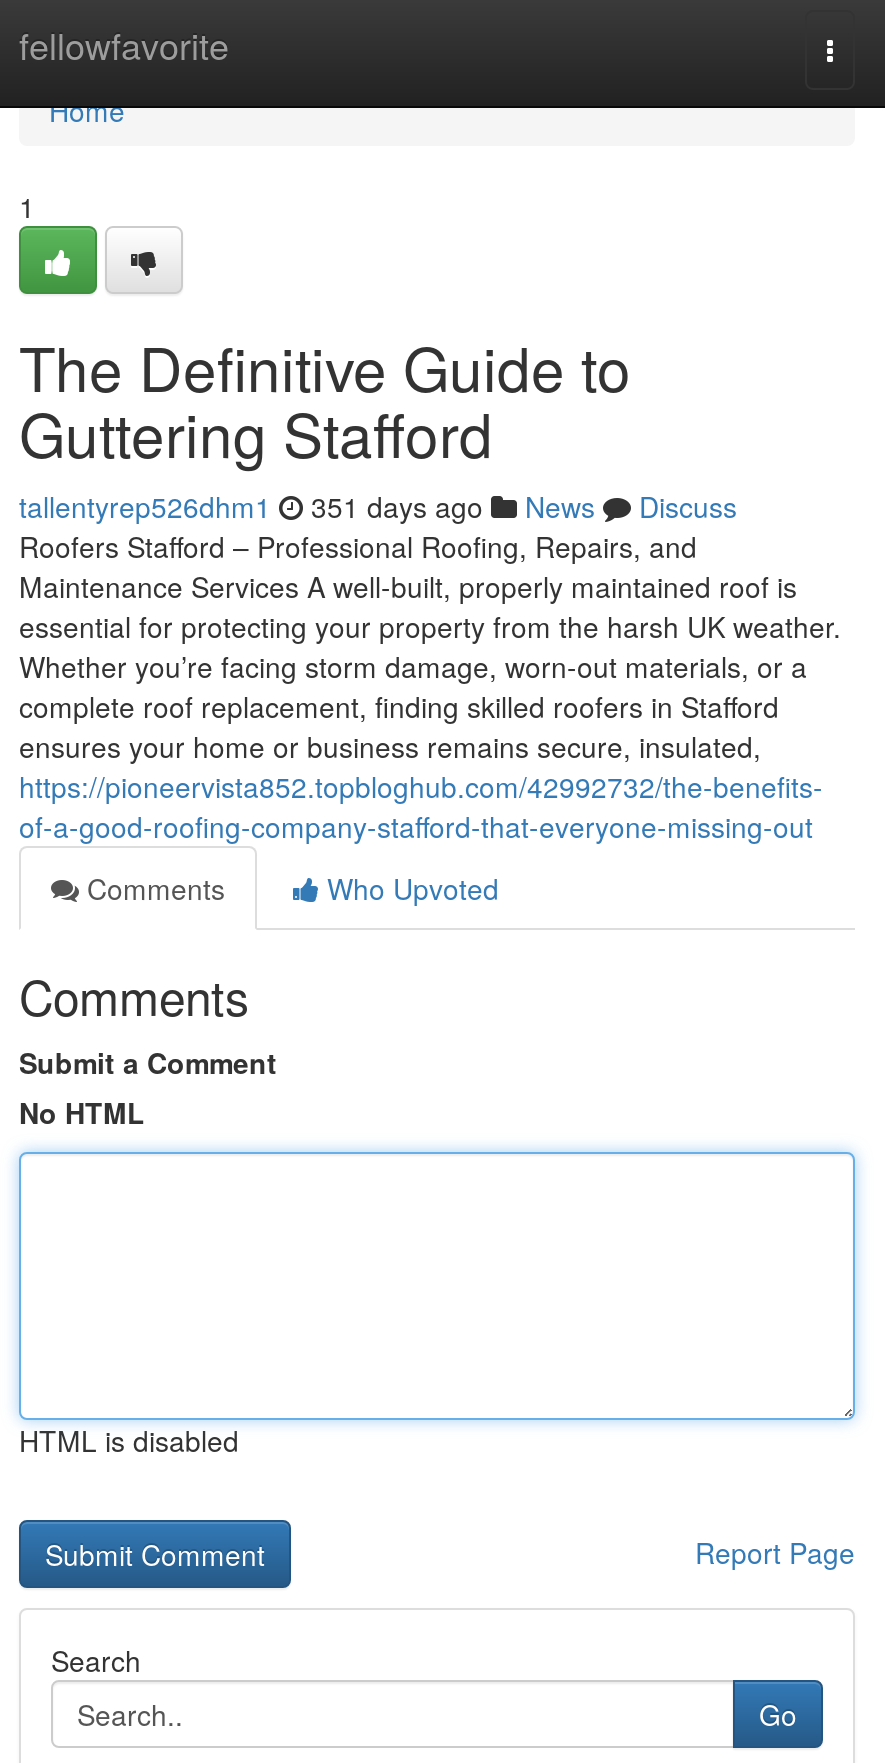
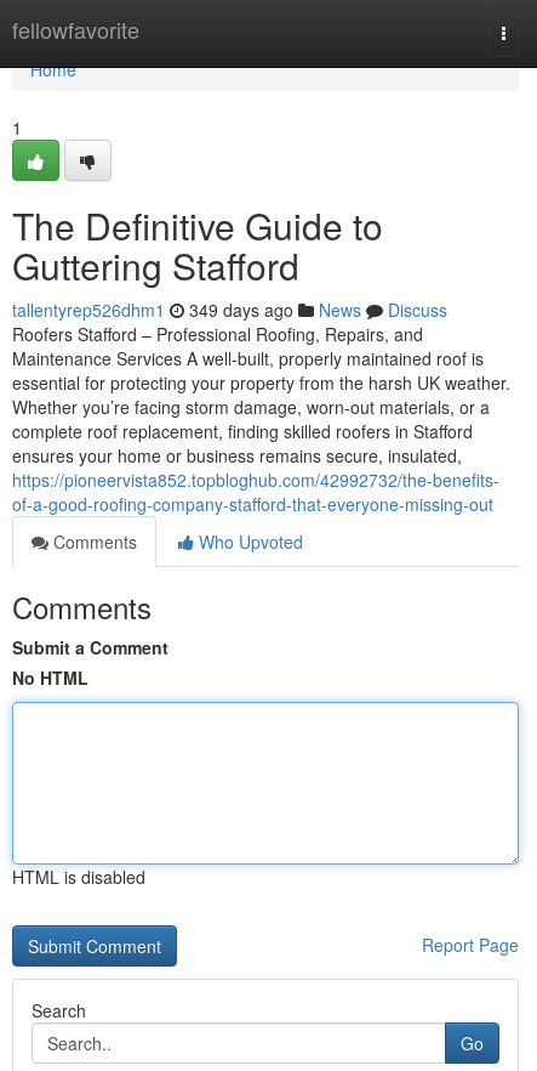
- tallentyrep526dhm1 351 days ago News Discuss
+ tallentyrep526dhm1 349 days ago News Discuss
